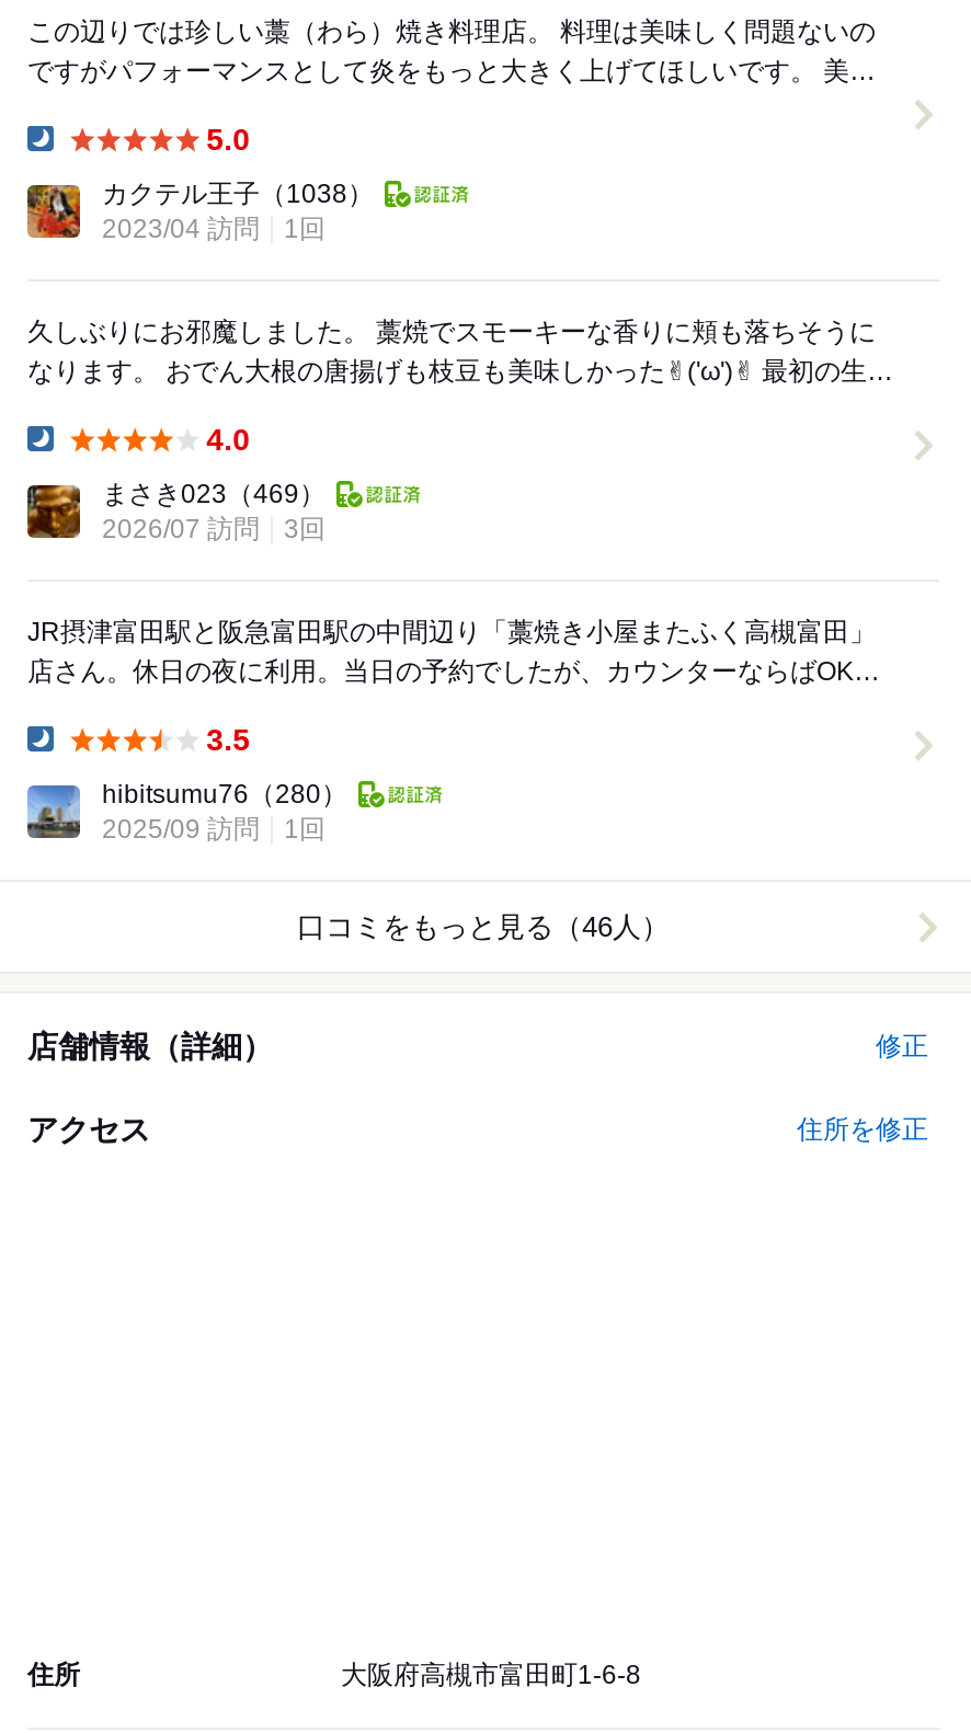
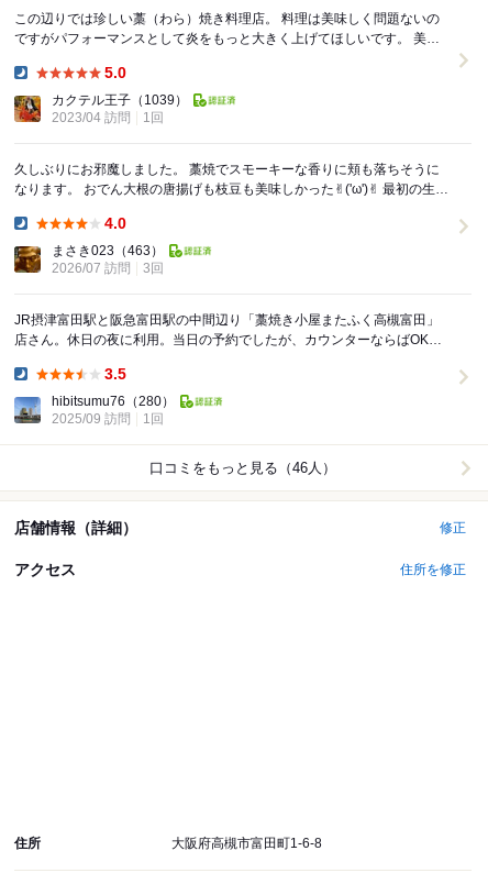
- カクテル王子（1038）
+ カクテル王子（1039）

- まさき023（469）
+ まさき023（463）
